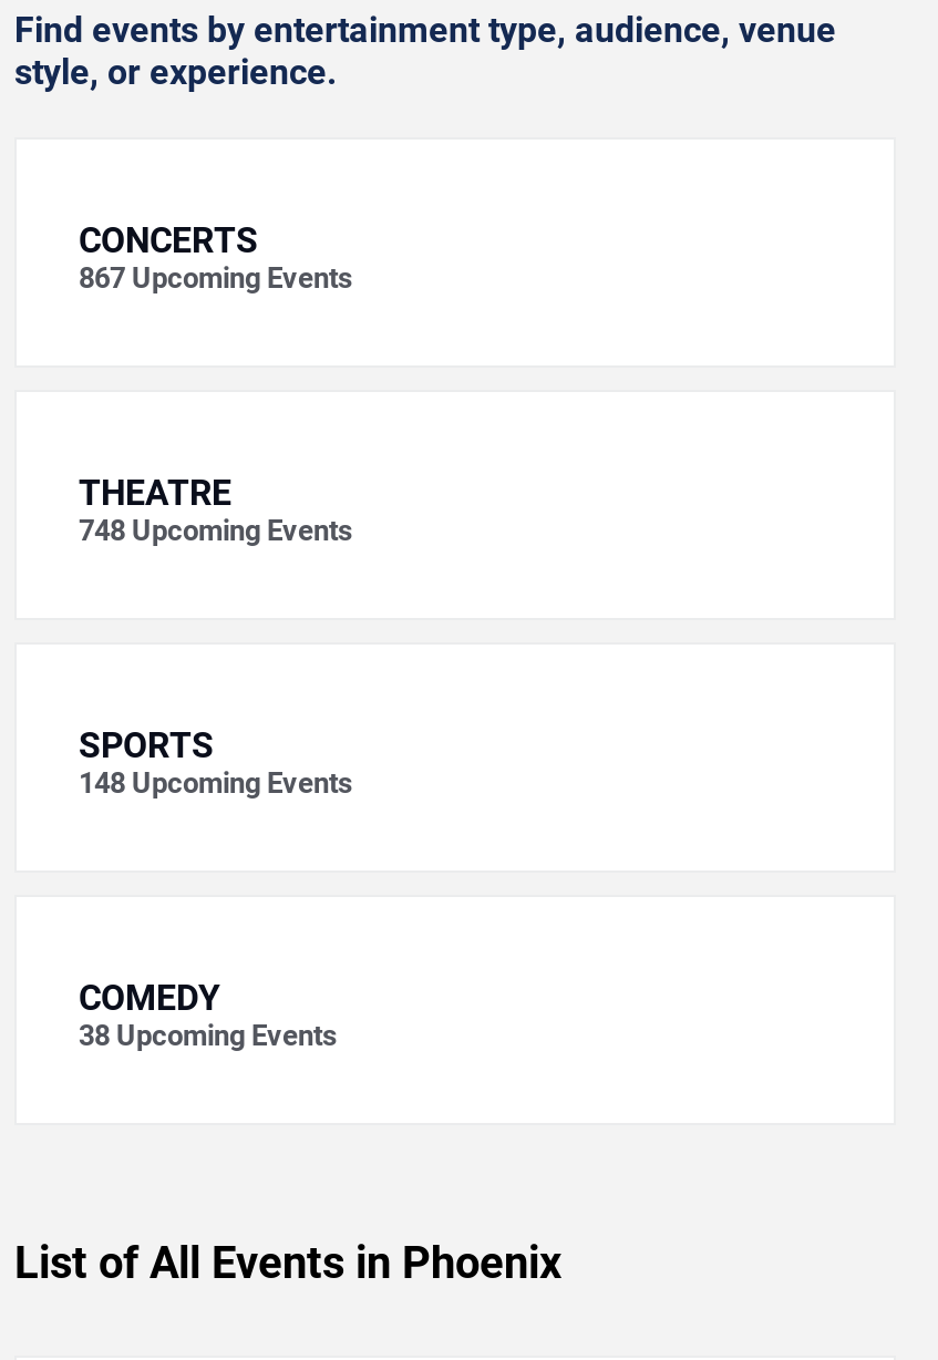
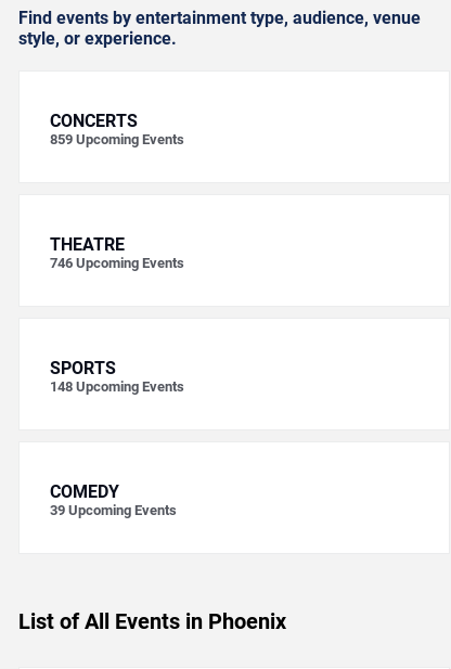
- 867 Upcoming Events
+ 859 Upcoming Events

- 748 Upcoming Events
+ 746 Upcoming Events

- 38 Upcoming Events
+ 39 Upcoming Events
